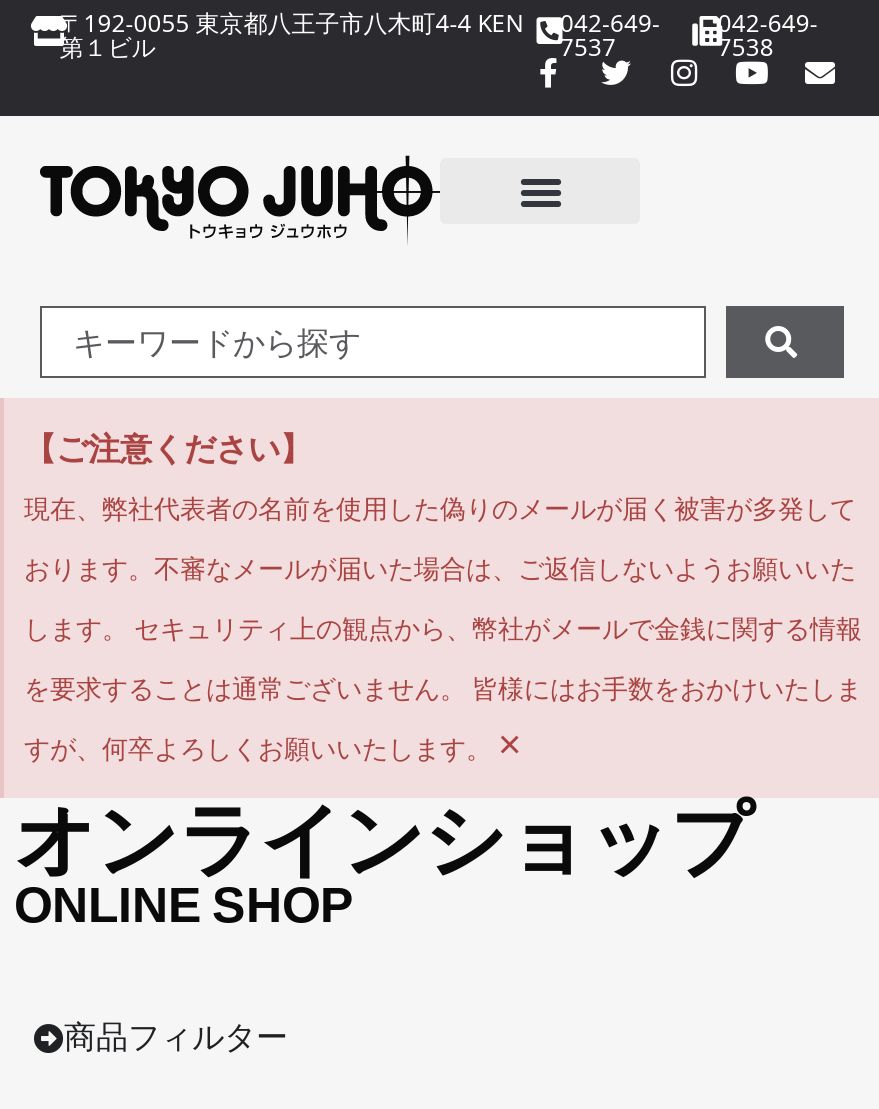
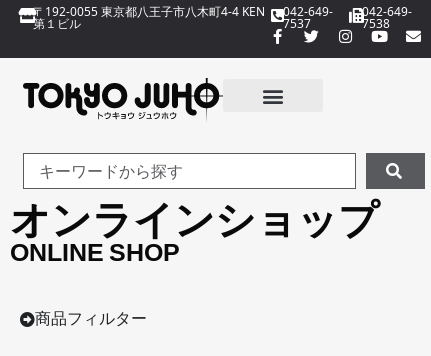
- 【ご注意ください】
- 現在、弊社代表者の名前を使用した偽りのメールが届く被害が多発して
- おります。不審なメールが届いた場合は、ご返信しないようお願いいた
- します。 セキュリティ上の観点から、幣社がメールで金銭に関する情報
- を要求することは通常ございません。 皆様にはお手数をおかけいたしま
- すが、何卒よろしくお願いいたします。 ×
